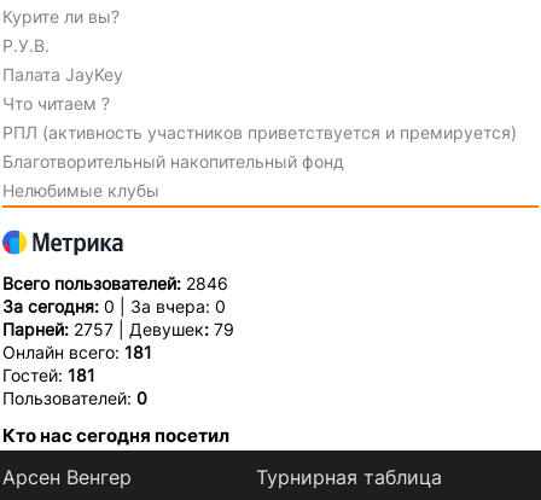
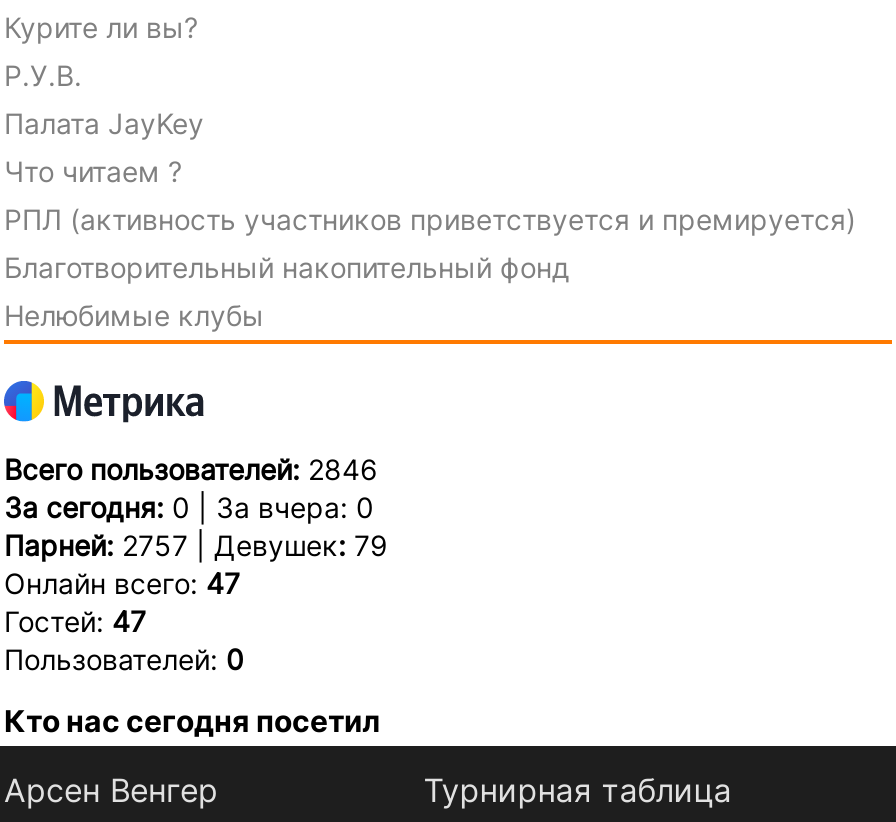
- Онлайн всего: 181
+ Онлайн всего: 47

- Гостей: 181
+ Гостей: 47
